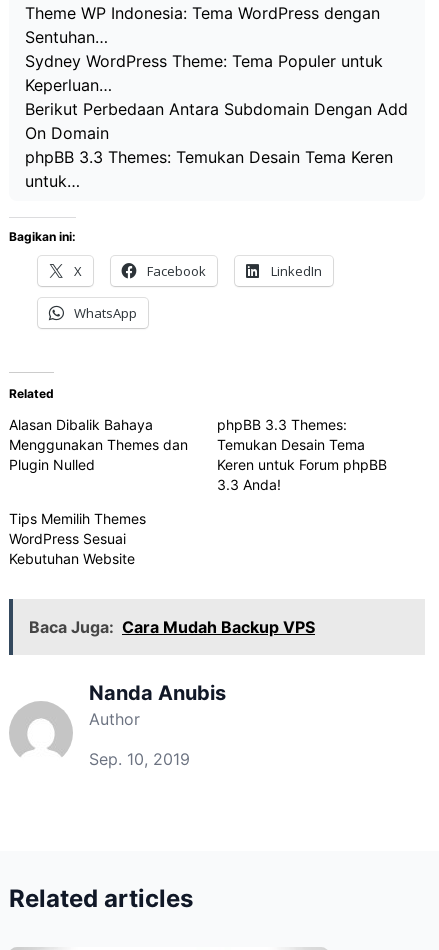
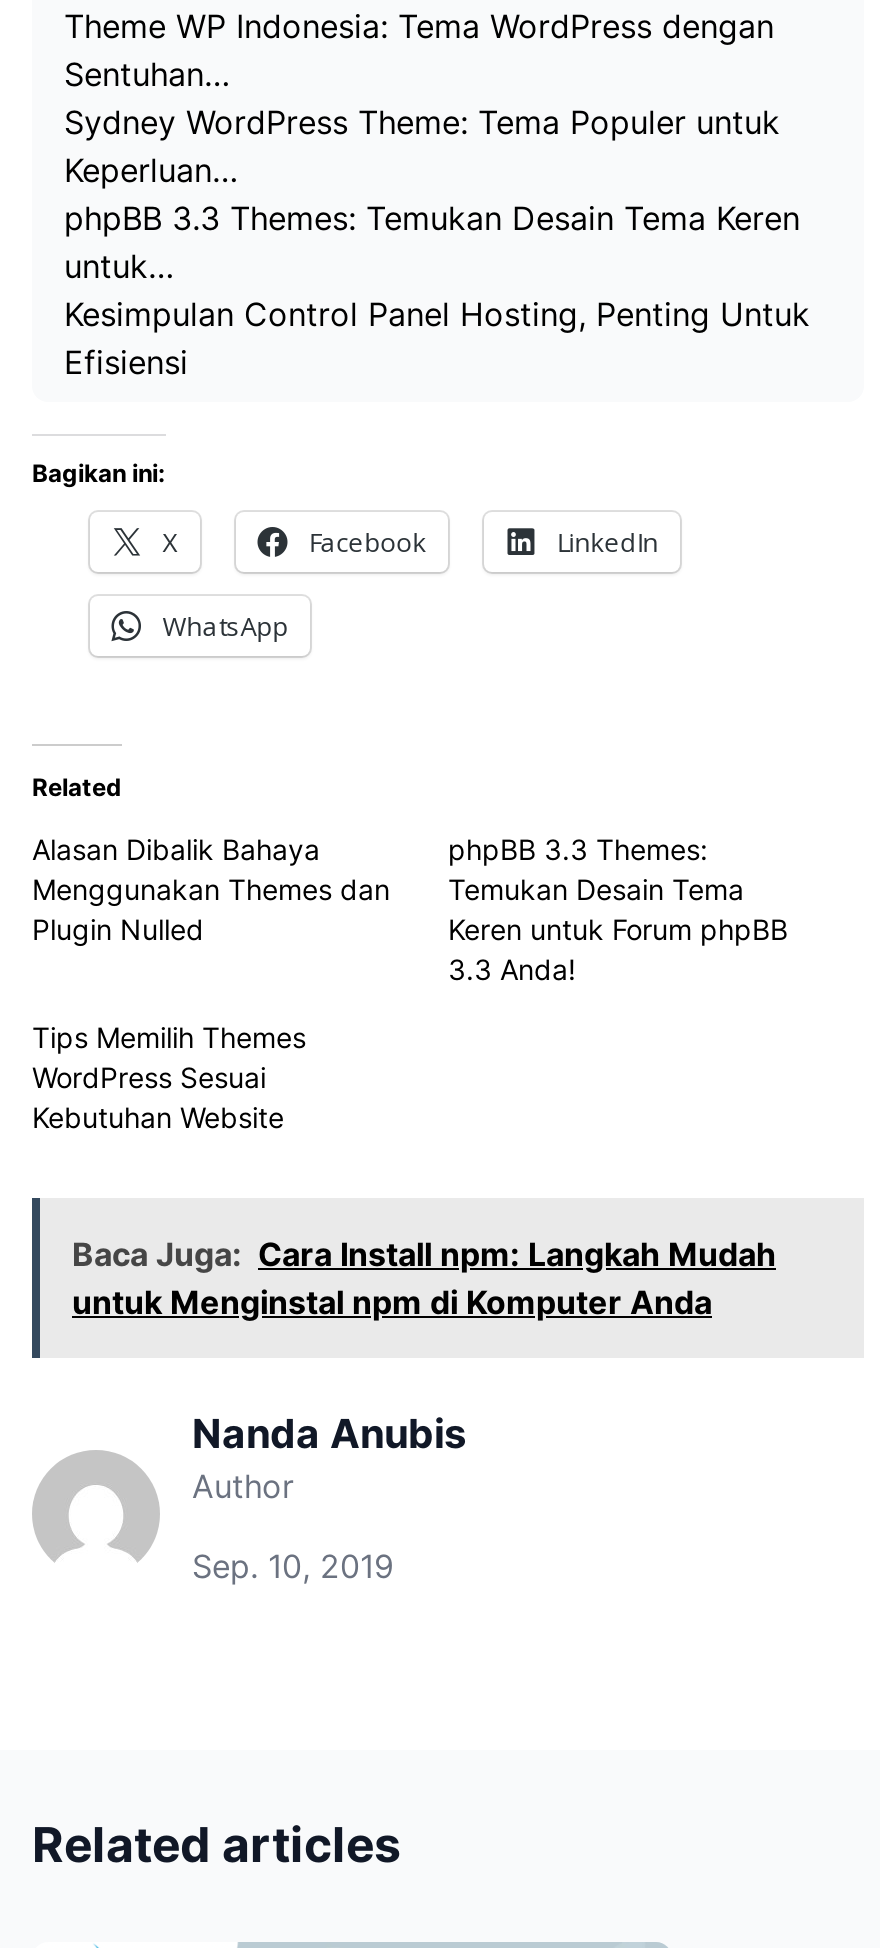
- Berikut Perbedaan Antara Subdomain Dengan Add
- On Domain

moved up: phpBB 3.3 Themes: Temukan Desain Tema Keren | untuk…

+ Kesimpulan Control Panel Hosting, Penting Untuk
+ Efisiensi

- Baca Juga: Cara Mudah Backup VPS
+ Baca Juga: Cara Install npm: Langkah Mudah
+ untuk Menginstal npm di Komputer Anda
